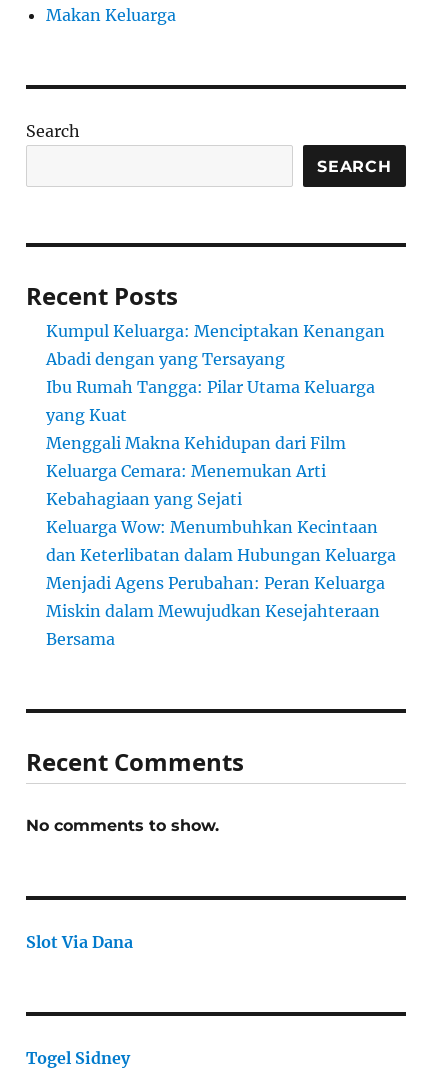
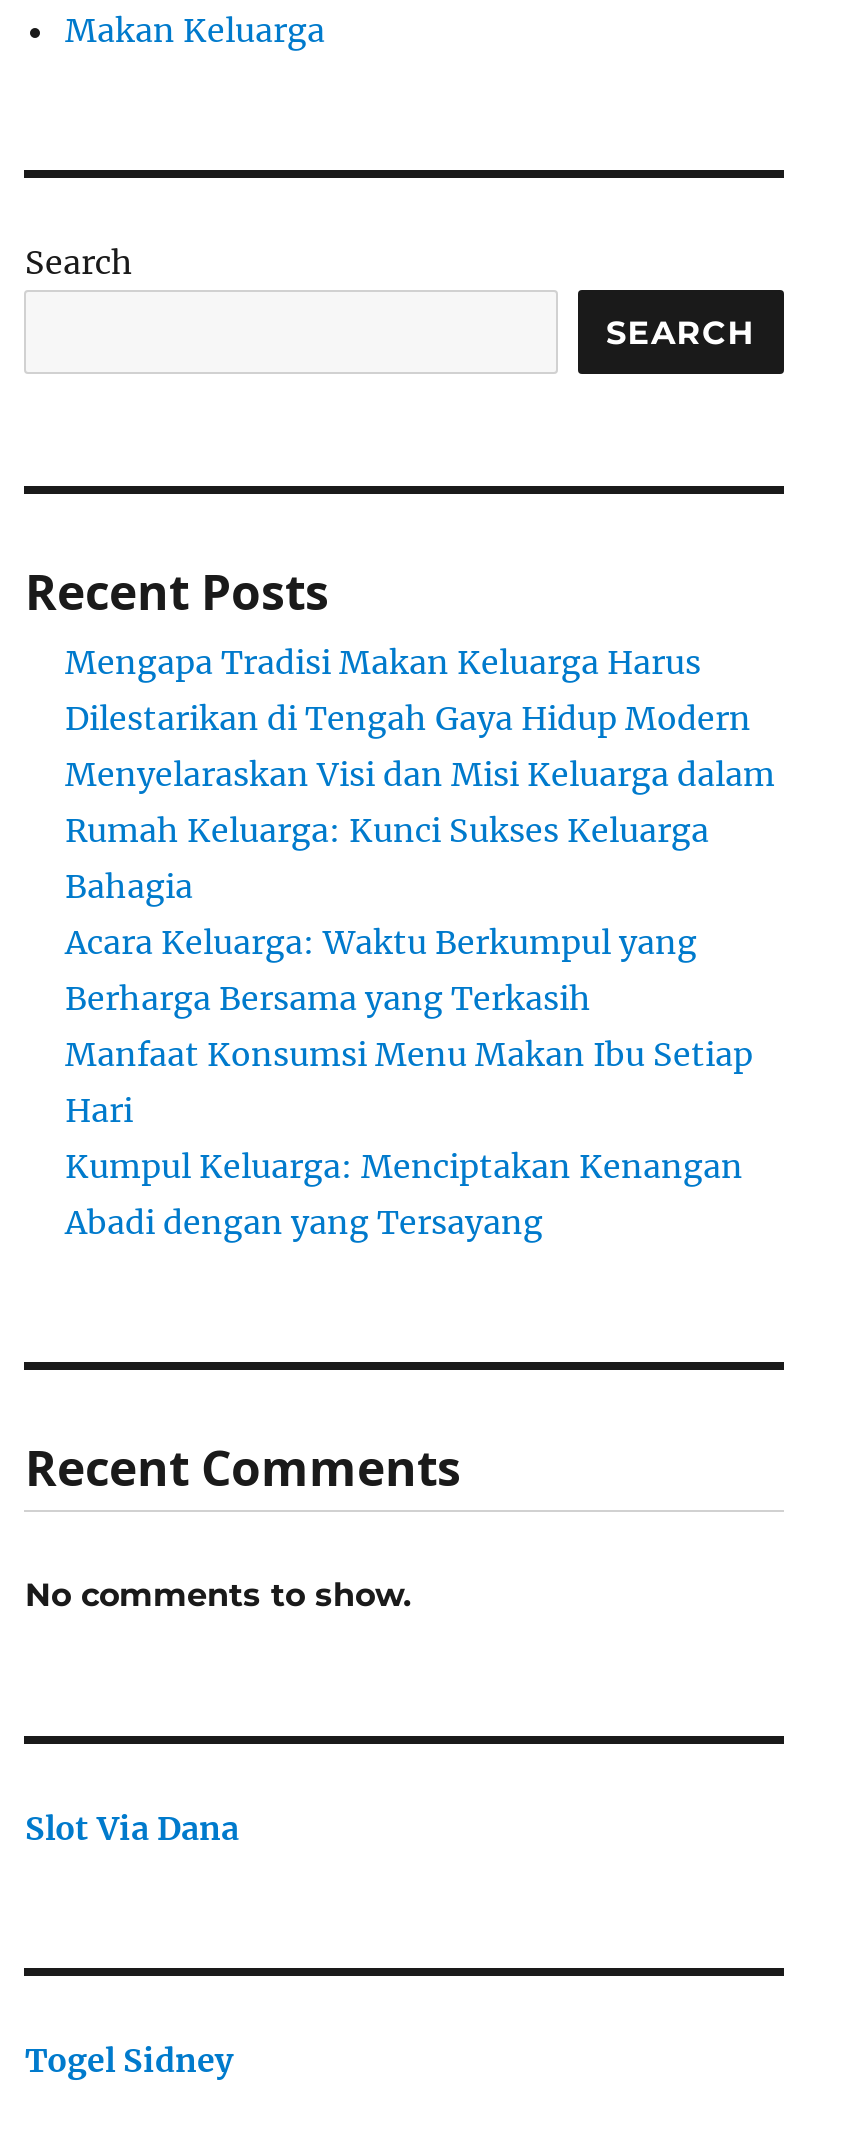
+ Mengapa Tradisi Makan Keluarga Harus
+ Dilestarikan di Tengah Gaya Hidup Modern
+ Menyelaraskan Visi dan Misi Keluarga dalam
+ Rumah Keluarga: Kunci Sukses Keluarga
+ Bahagia
+ Acara Keluarga: Waktu Berkumpul yang
+ Berharga Bersama yang Terkasih
+ Manfaat Konsumsi Menu Makan Ibu Setiap
+ Hari

moved down: Kumpul Keluarga: Menciptakan Kenangan | Abadi dengan yang Tersayang

- Ibu Rumah Tangga: Pilar Utama Keluarga
- yang Kuat
- Menggali Makna Kehidupan dari Film
- Keluarga Cemara: Menemukan Arti
- Kebahagiaan yang Sejati
- Keluarga Wow: Menumbuhkan Kecintaan
- dan Keterlibatan dalam Hubungan Keluarga
- Menjadi Agens Perubahan: Peran Keluarga
- Miskin dalam Mewujudkan Kesejahteraan
- Bersama
